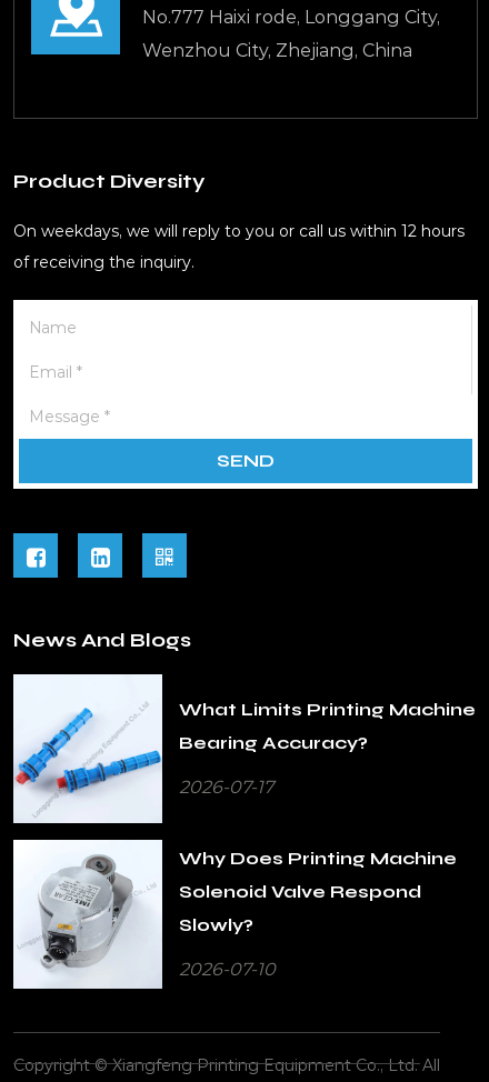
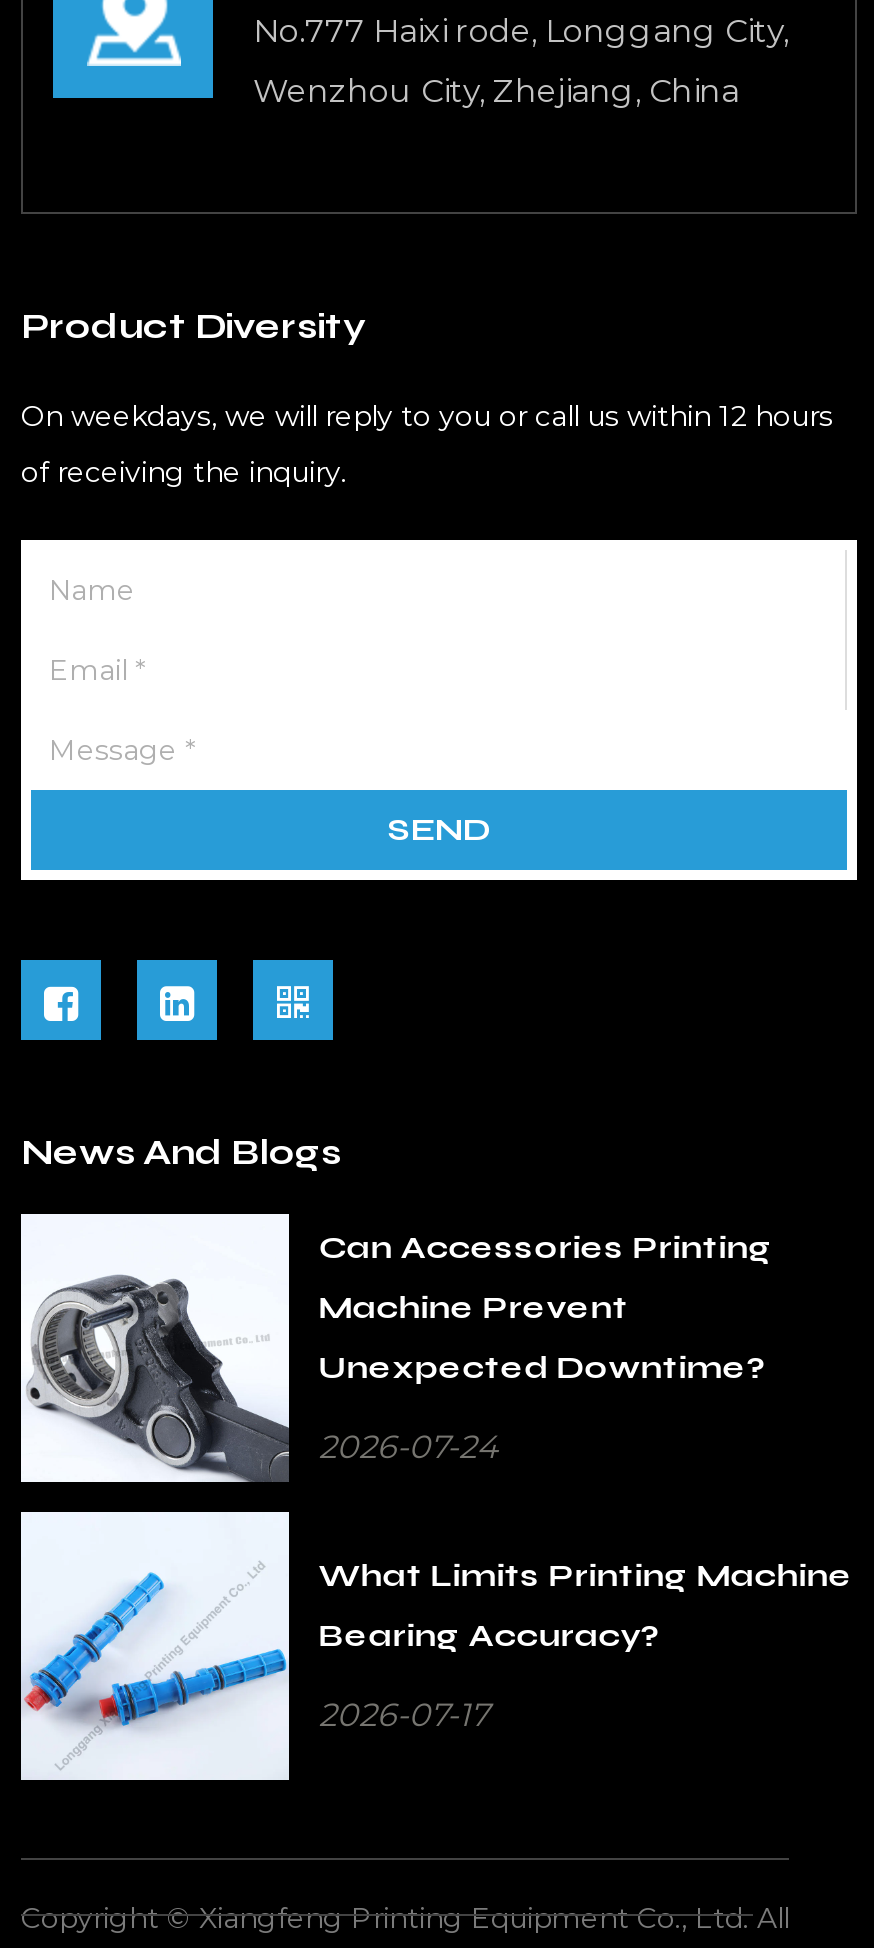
+ [image]
+ Can Accessories Printing
+ Machine Prevent
+ Unexpected Downtime?
+ 2026-07-24

moved down: [image] | What Limits Printing Machine | Bearing Accuracy? | 2026-07-17

- [image]
- Why Does Printing Machine
- Solenoid Valve Respond
- Slowly?
- 2026-07-10
